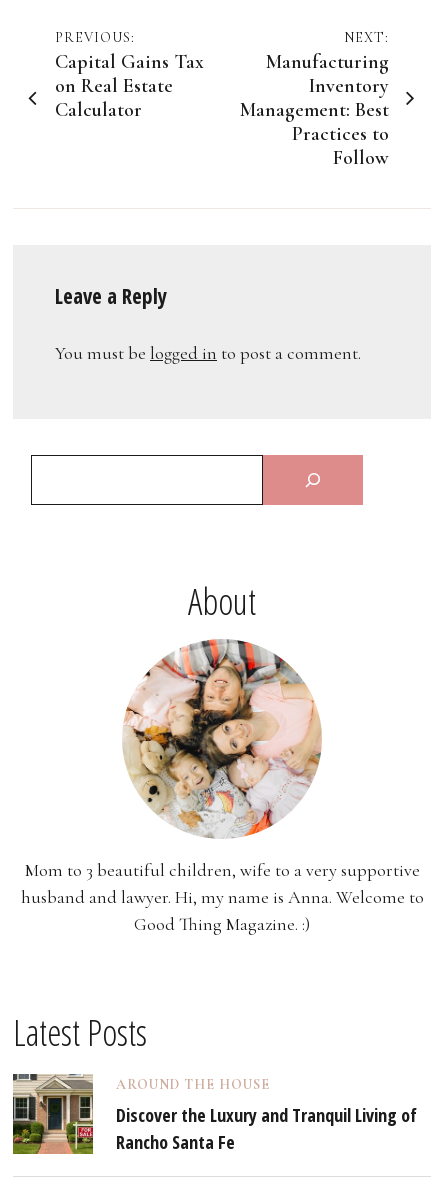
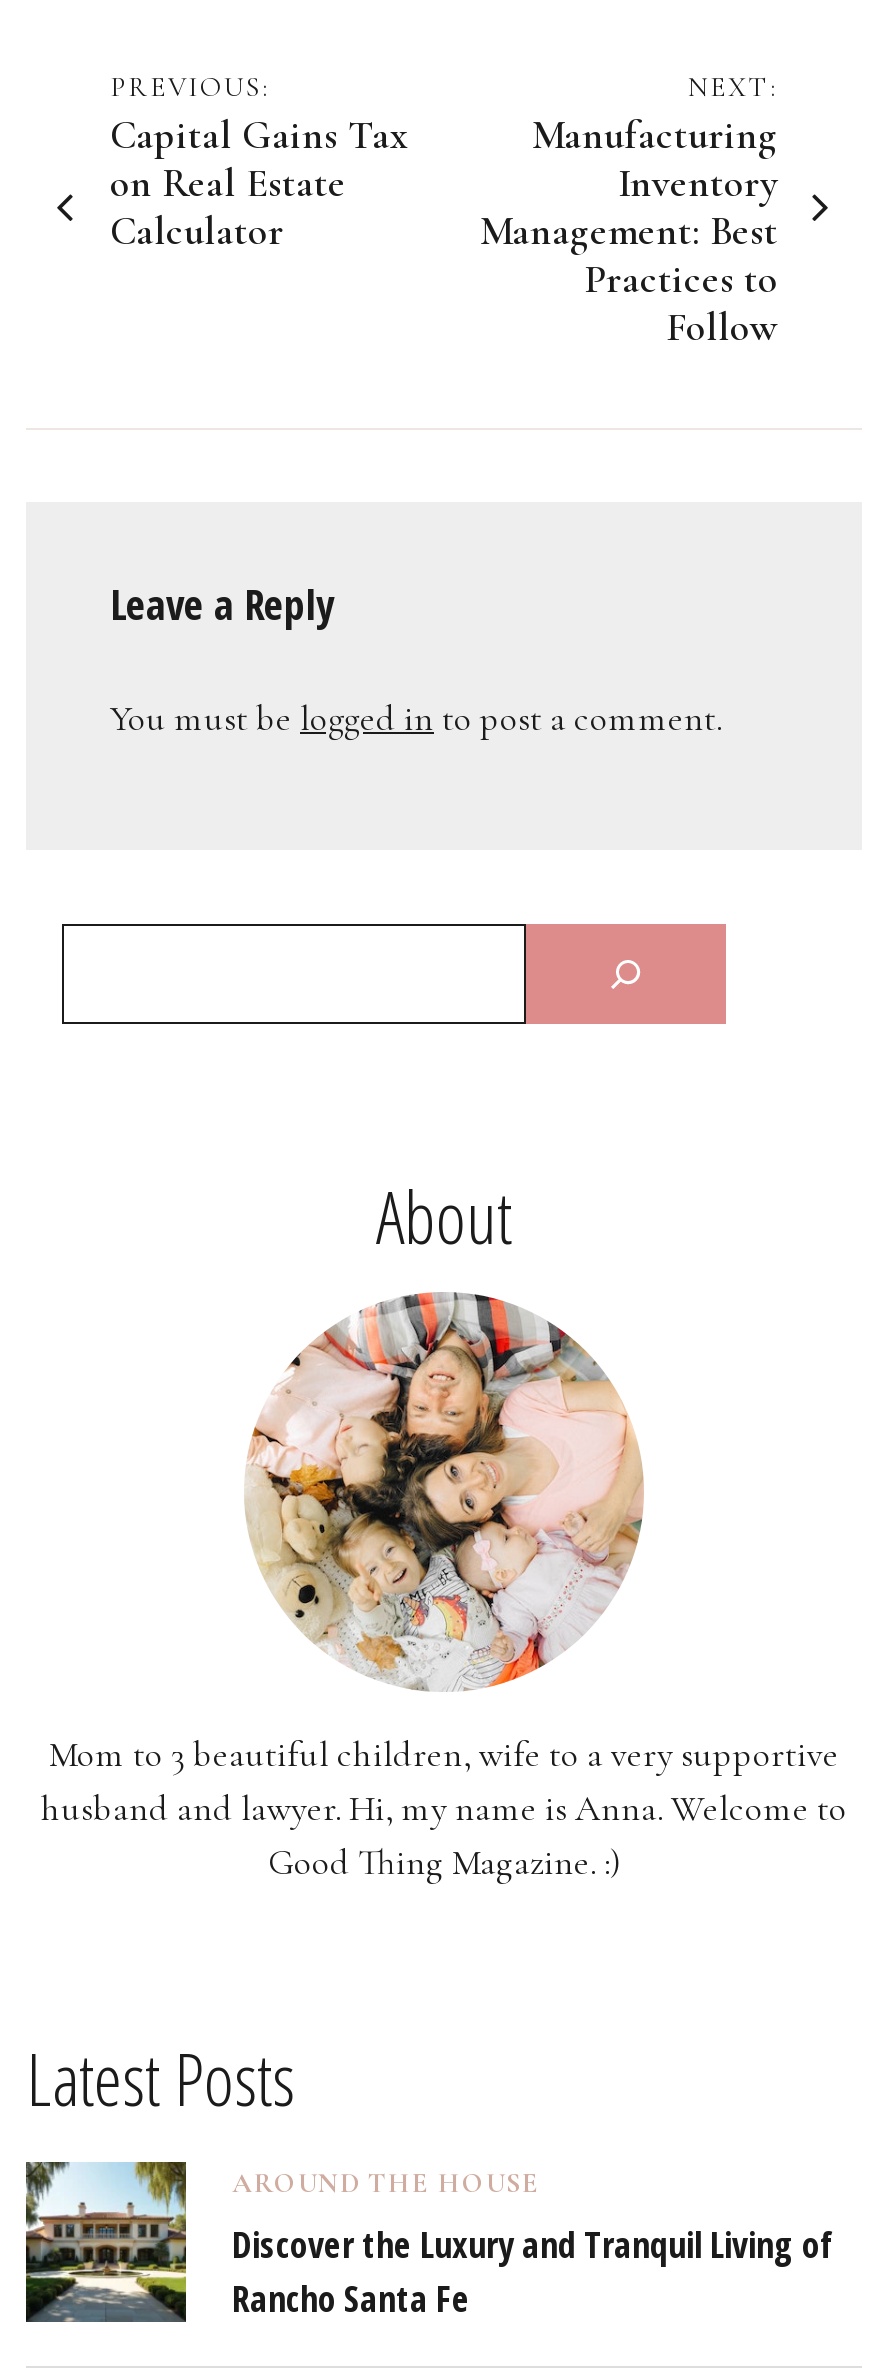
- [image]
+ [image]
